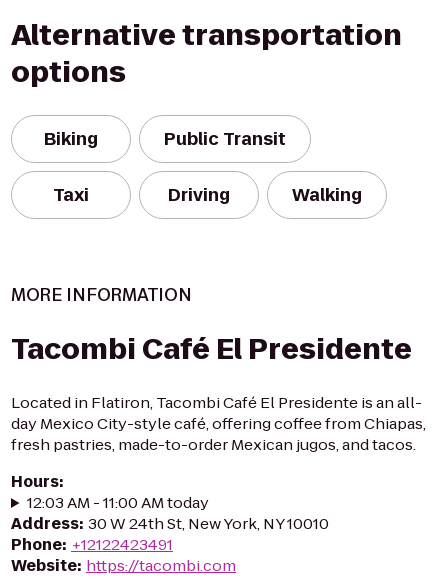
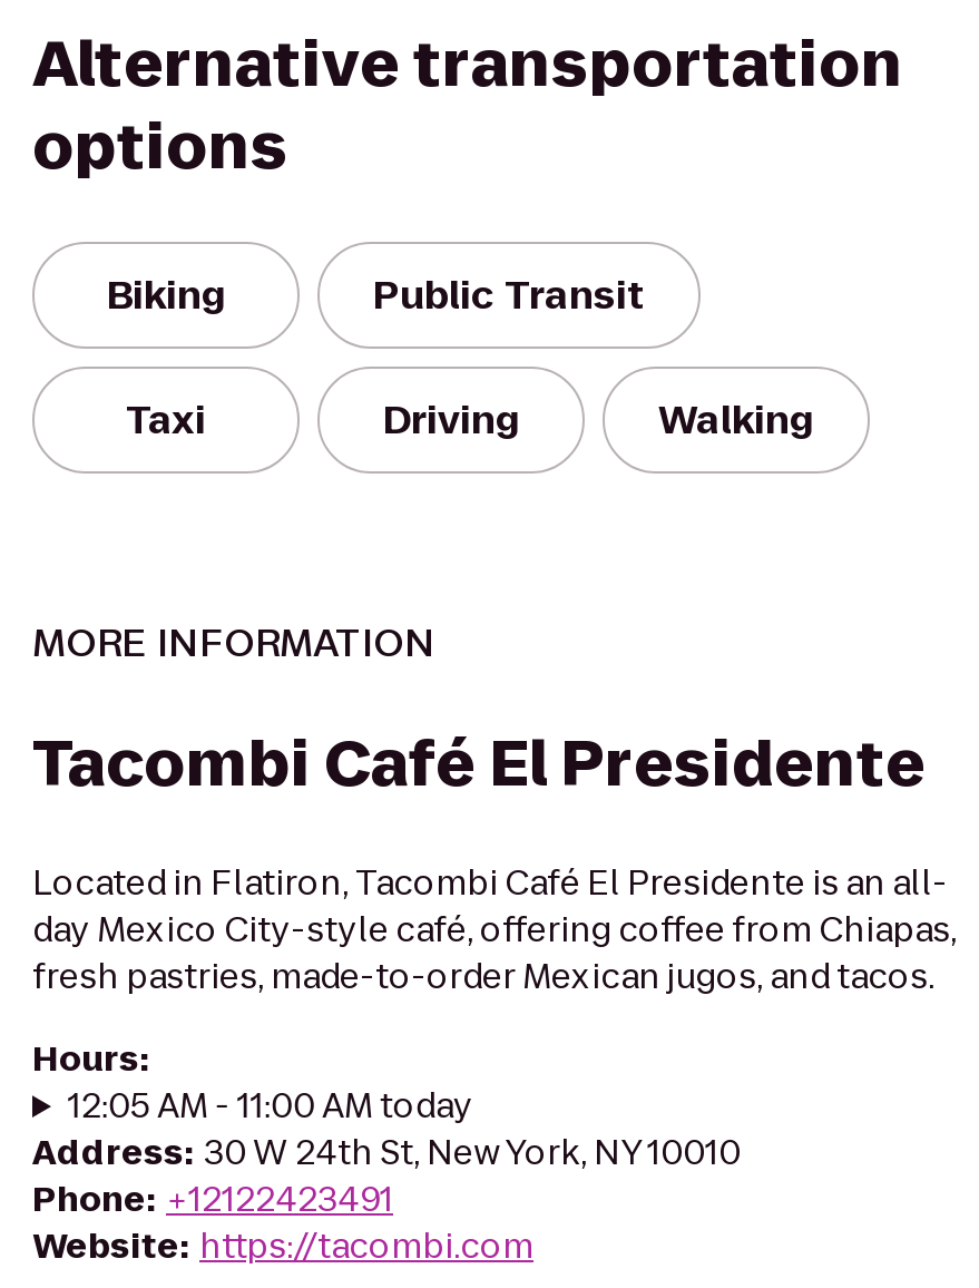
- 12:03 AM - 11:00 AM today
+ 12:05 AM - 11:00 AM today
